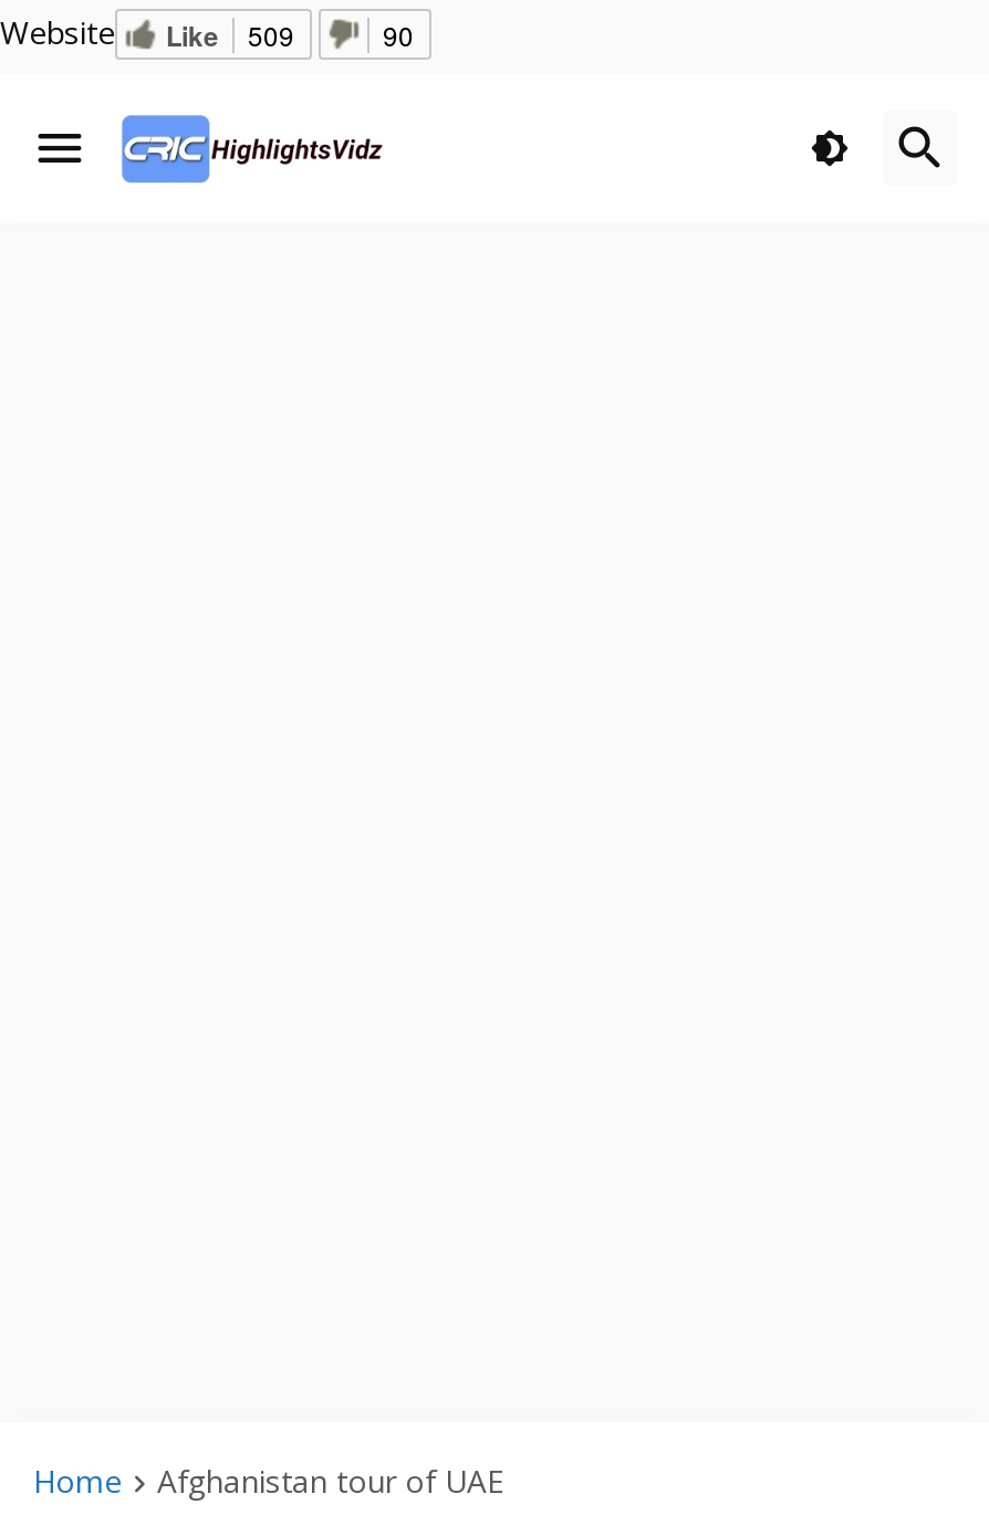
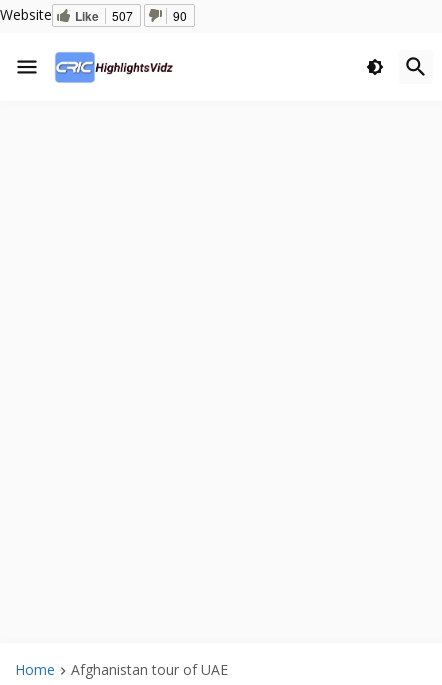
- Website Like 509
+ Website Like 507
